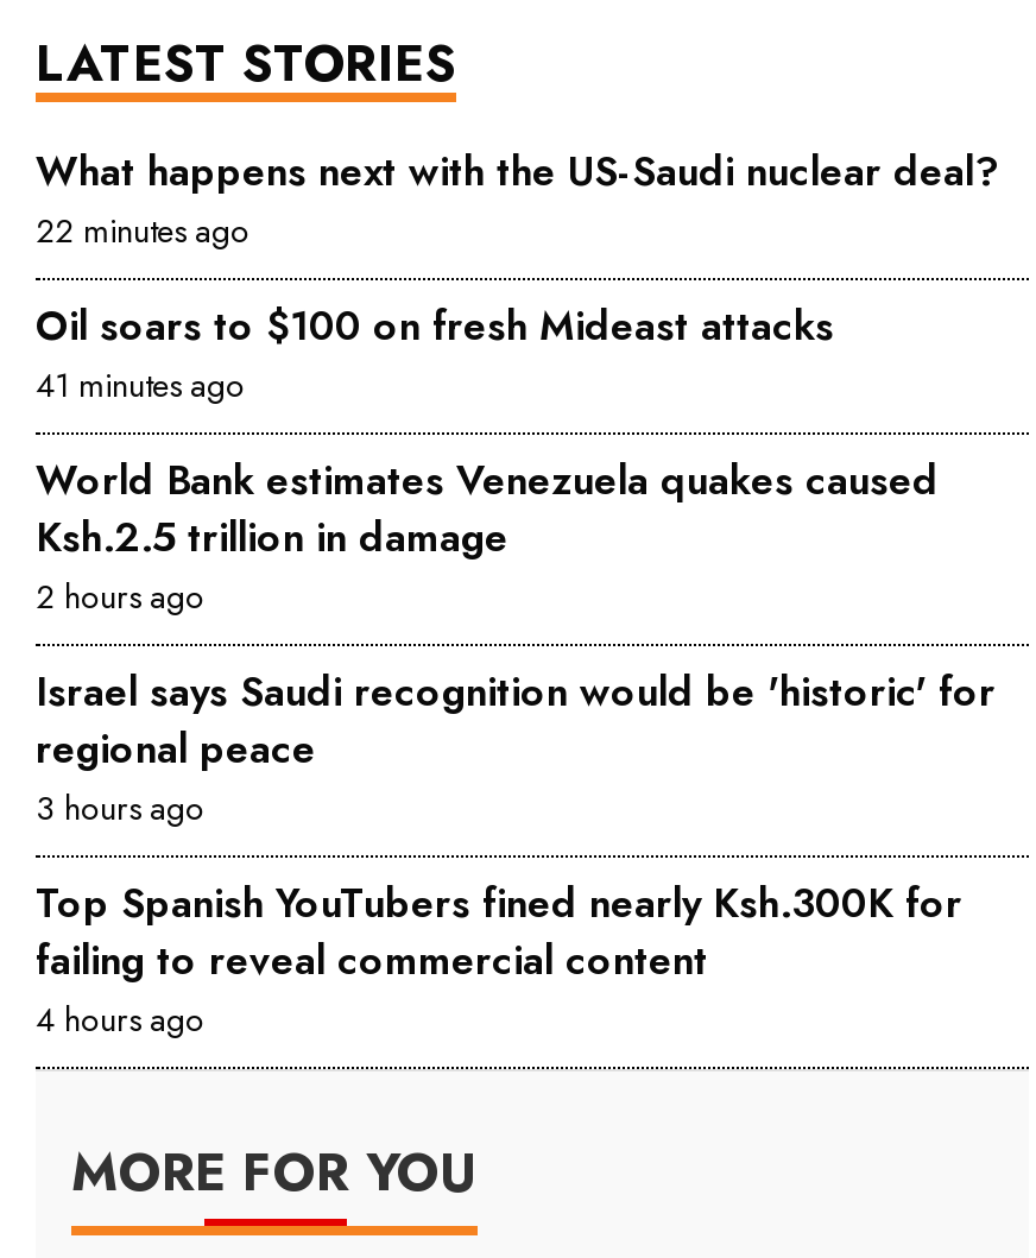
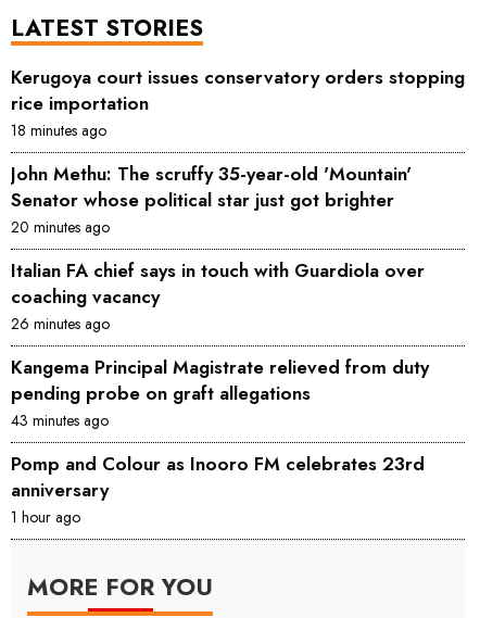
- What happens next with the US-Saudi nuclear deal?
- 22 minutes ago
+ Kerugoya court issues conservatory orders stopping
+ rice importation
+ 18 minutes ago

- Oil soars to $100 on fresh Mideast attacks
- 41 minutes ago
+ John Methu: The scruffy 35-year-old 'Mountain'
+ Senator whose political star just got brighter
+ 20 minutes ago

- World Bank estimates Venezuela quakes caused
- Ksh.2.5 trillion in damage
- 2 hours ago
+ Italian FA chief says in touch with Guardiola over
+ coaching vacancy
+ 26 minutes ago

- Israel says Saudi recognition would be 'historic' for
- regional peace
- 3 hours ago
+ Kangema Principal Magistrate relieved from duty
+ pending probe on graft allegations
+ 43 minutes ago

- Top Spanish YouTubers fined nearly Ksh.300K for
- failing to reveal commercial content
- 4 hours ago
+ Pomp and Colour as Inooro FM celebrates 23rd
+ anniversary
+ 1 hour ago
